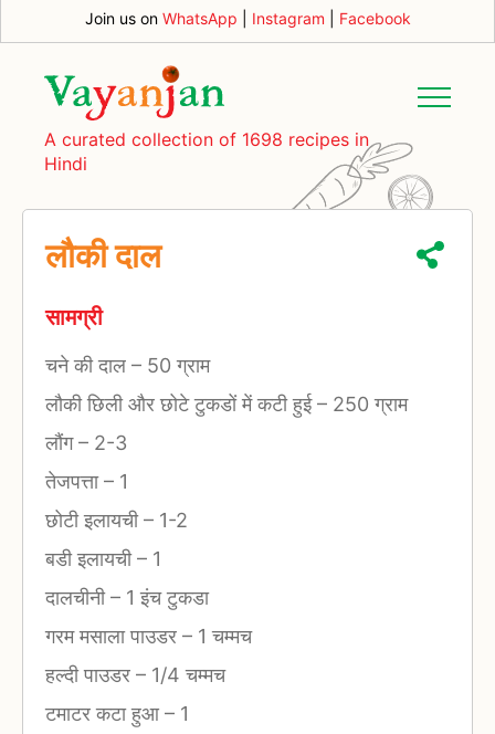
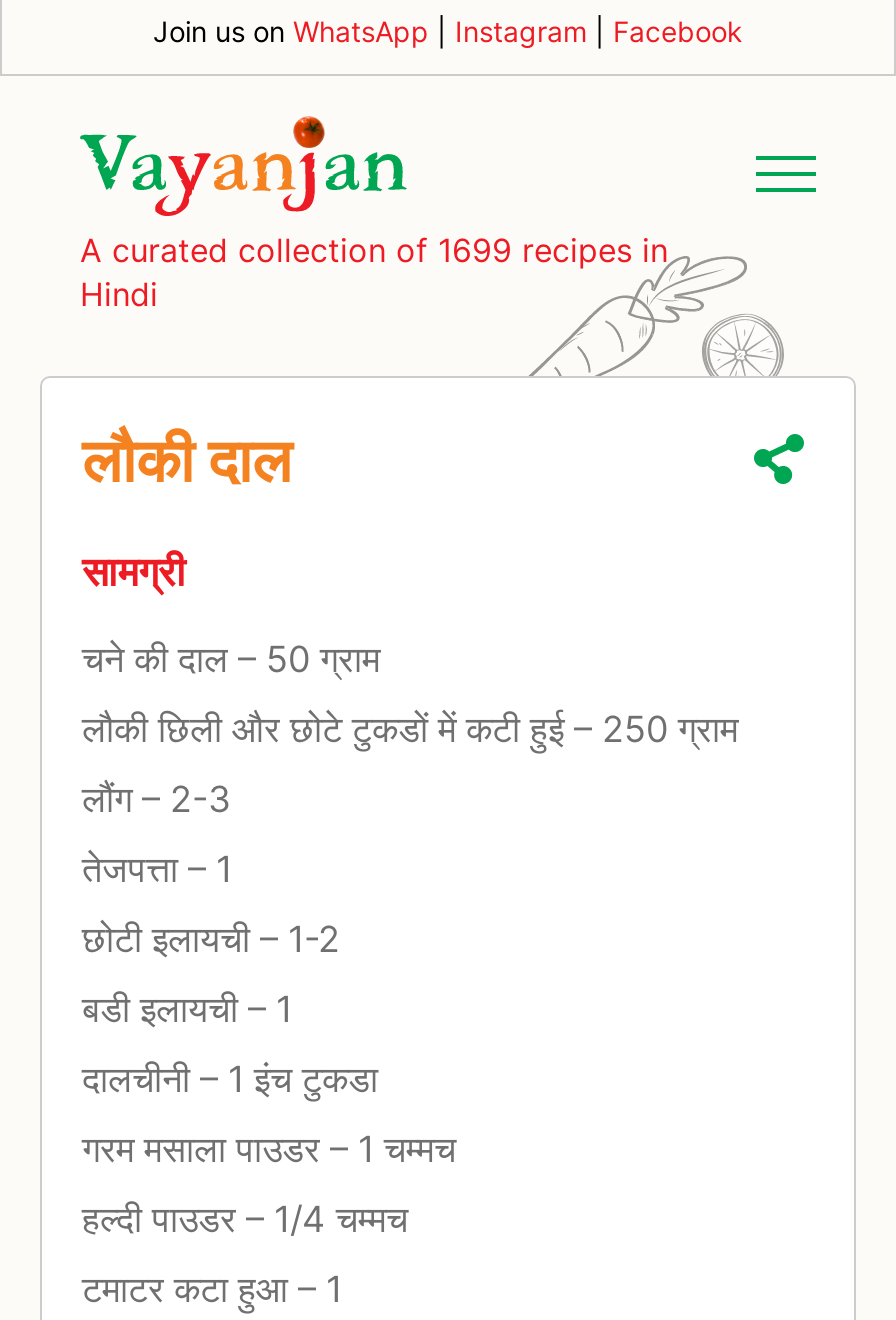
- A curated collection of 1698 recipes in
+ A curated collection of 1699 recipes in
